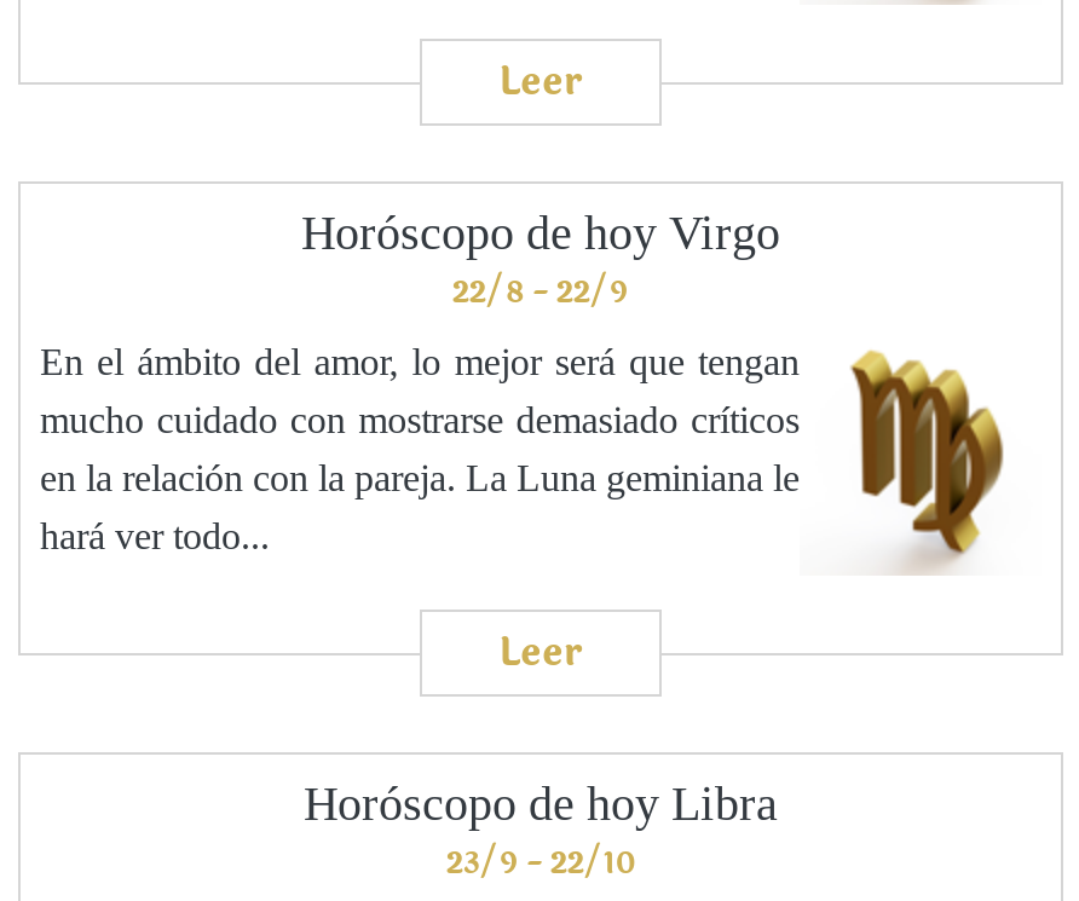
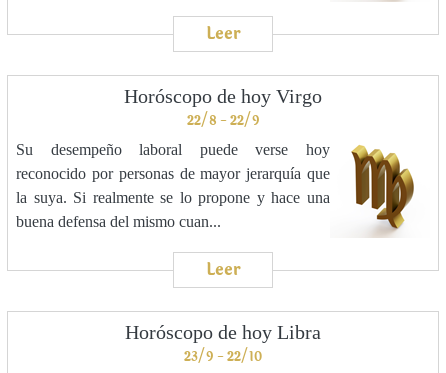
- En el ámbito del amor, lo mejor será que tengan
- mucho cuidado con mostrarse demasiado críticos
- en la relación con la pareja. La Luna geminiana le
- hará ver todo...
+ Su desempeño laboral puede verse hoy
+ reconocido por personas de mayor jerarquía que
+ la suya. Si realmente se lo propone y hace una
+ buena defensa del mismo cuan...
